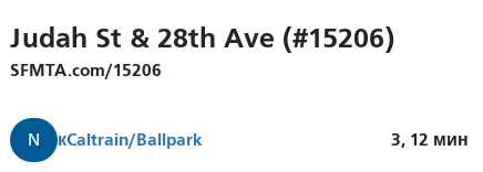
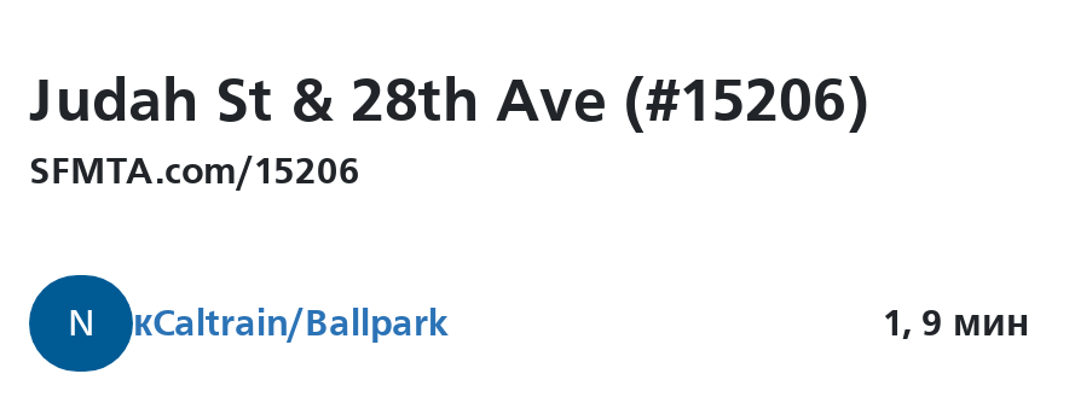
- 3, 12 мин
+ 1, 9 мин
